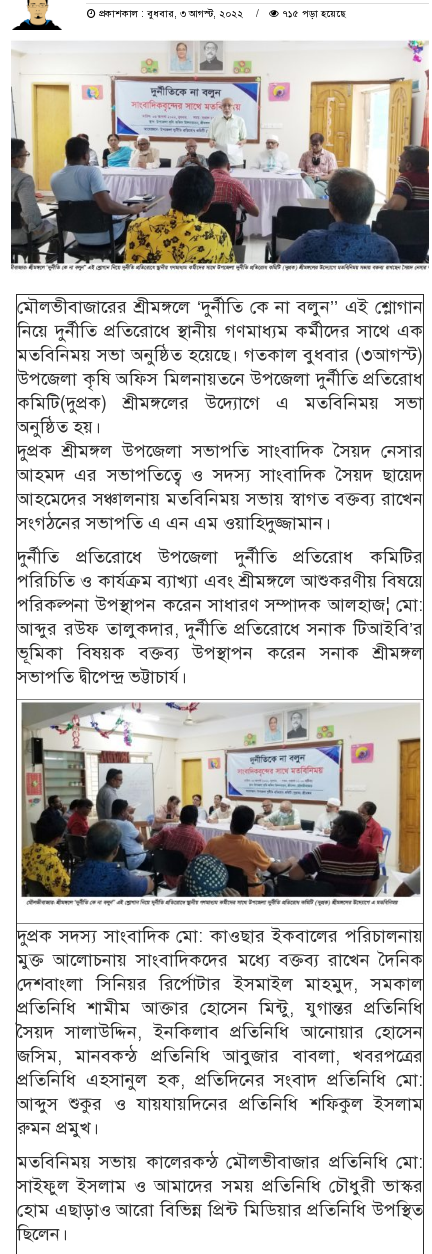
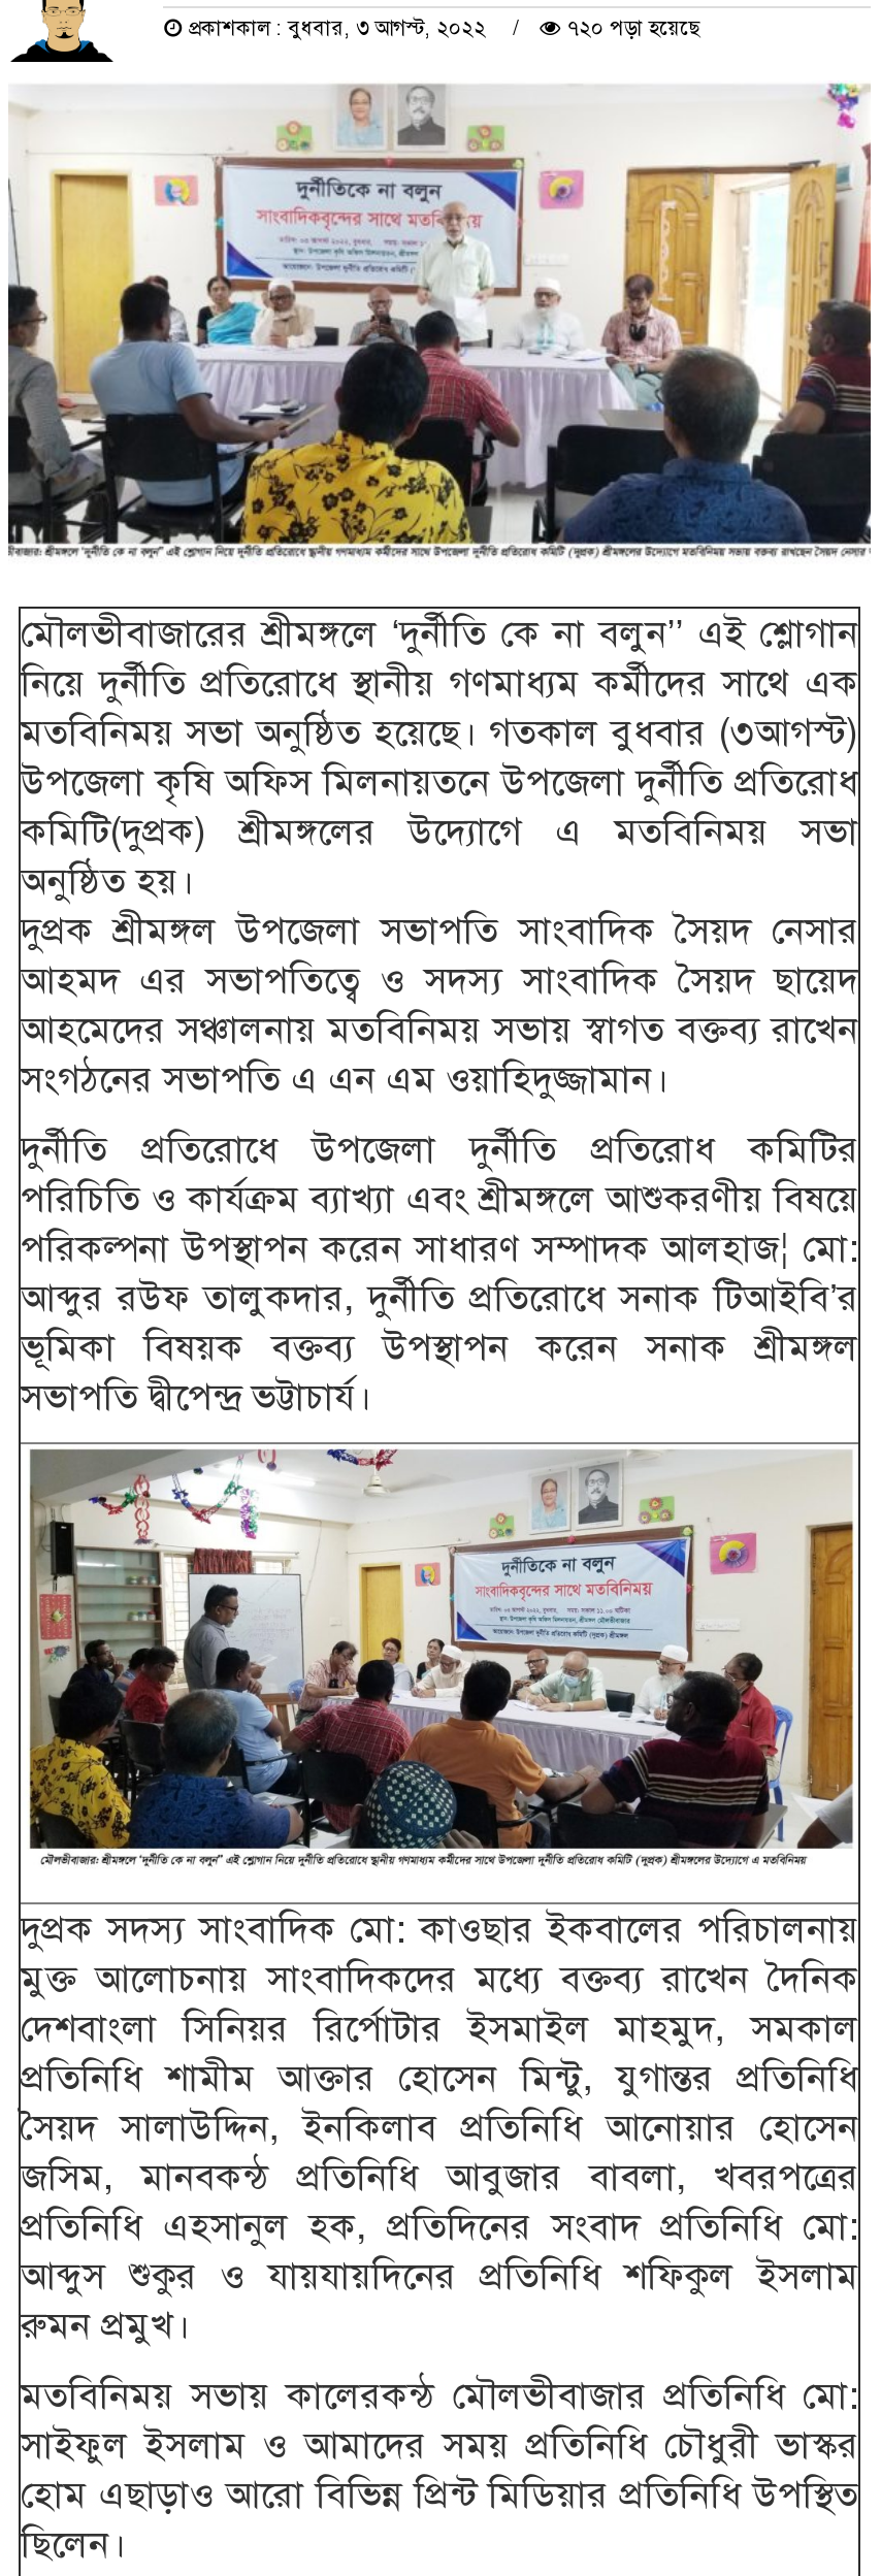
- ৭১৫ পড়া হয়েছে
+ ৭২০ পড়া হয়েছে
